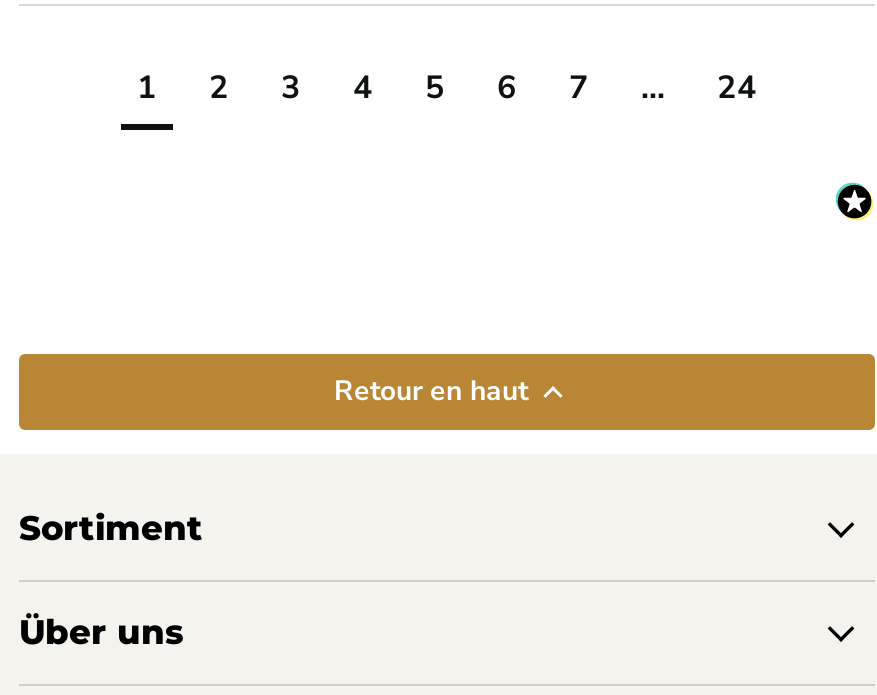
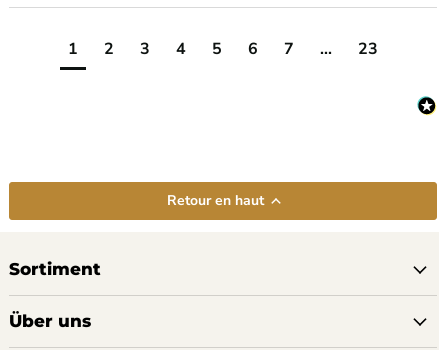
- 24
+ 23
